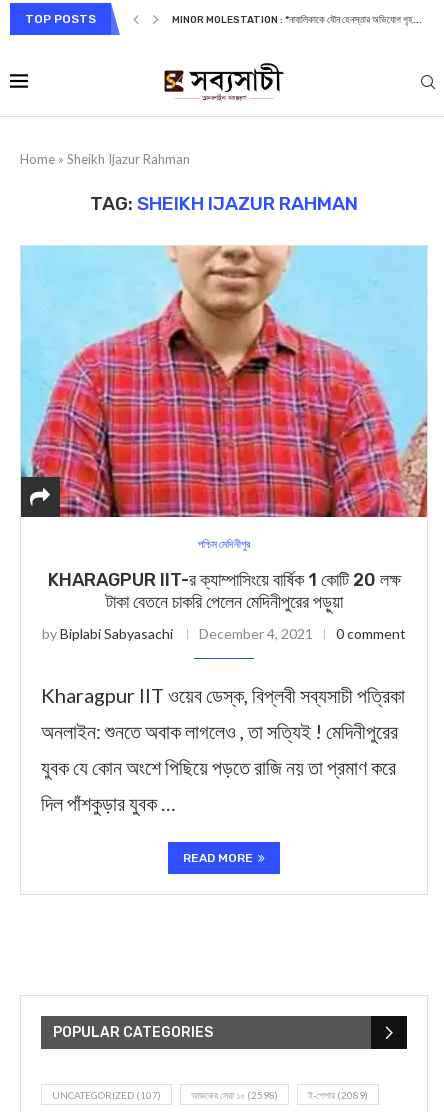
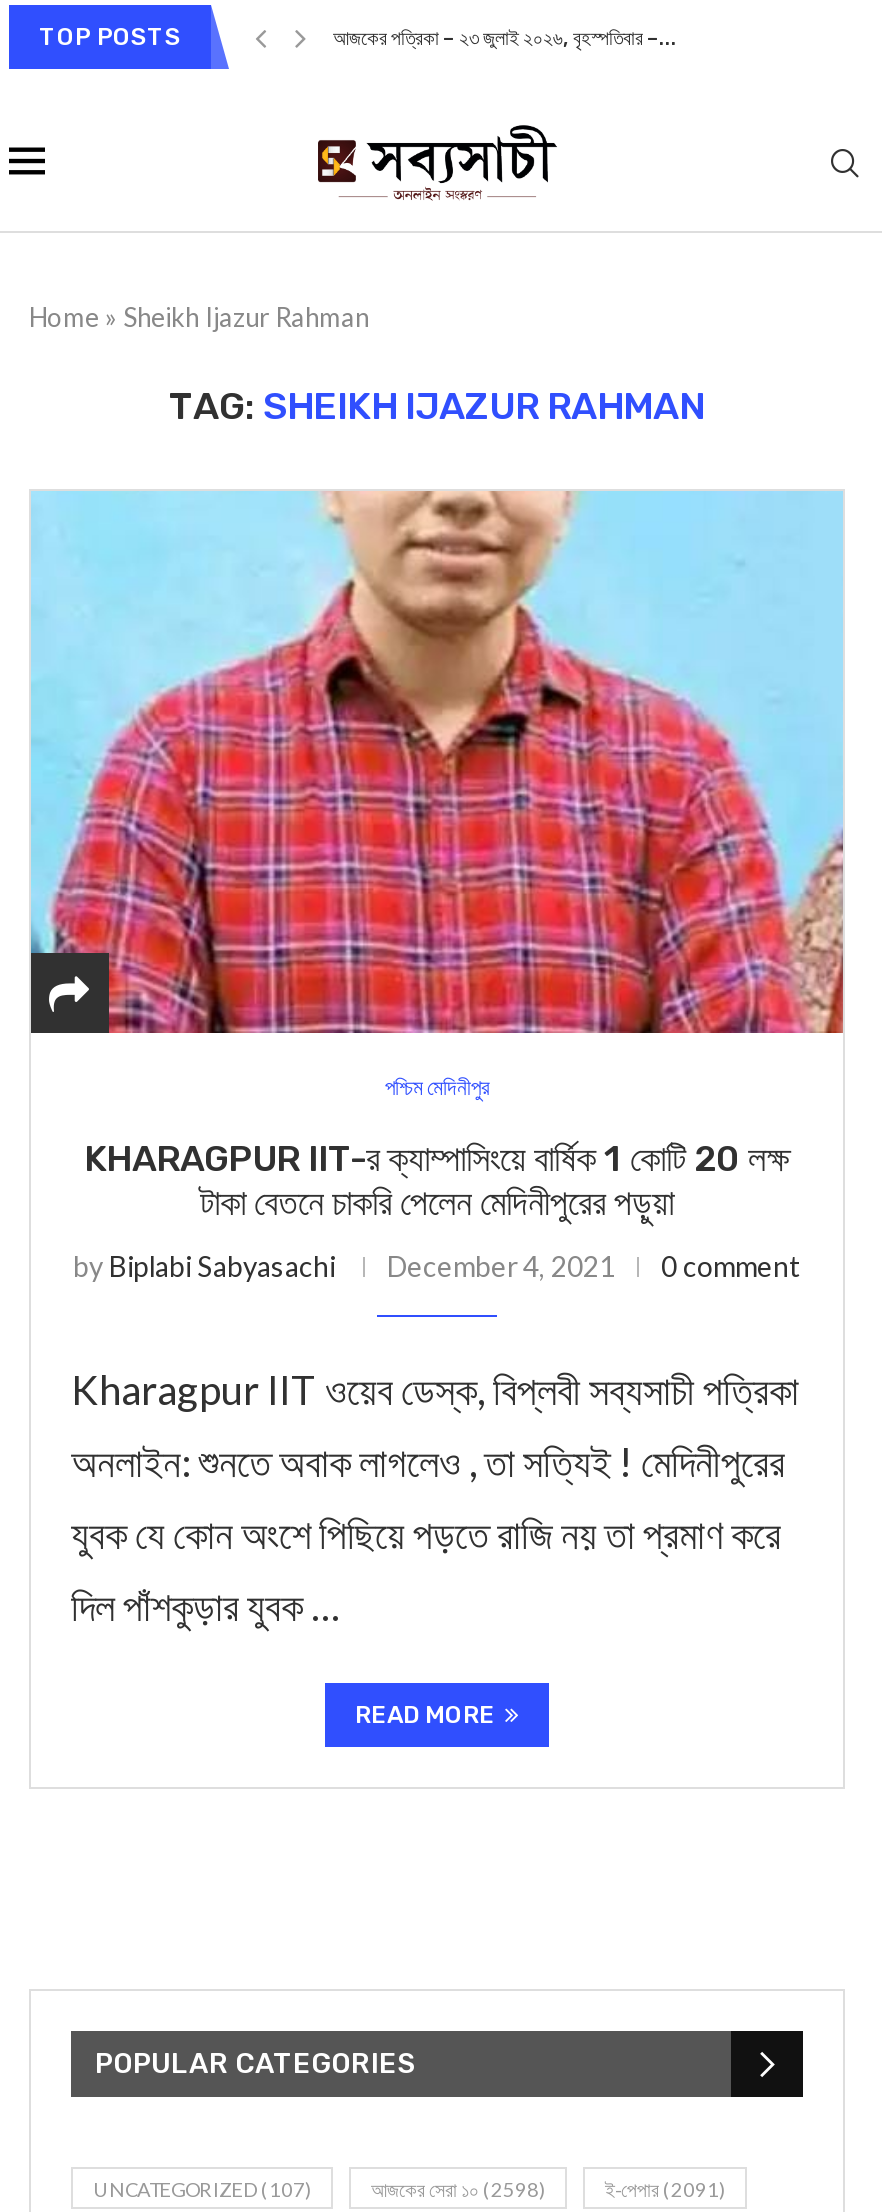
- MINOR MOLESTATION : *নাবালিকাকে যৌন হেনস্তার অভিযোগ গৃহ...
+ আজকের পত্রিকা – ২৩ জুলাই ২০২৬, বৃহস্পতিবার –...

- ই-পেপার (2089)
+ ই-পেপার (2091)
